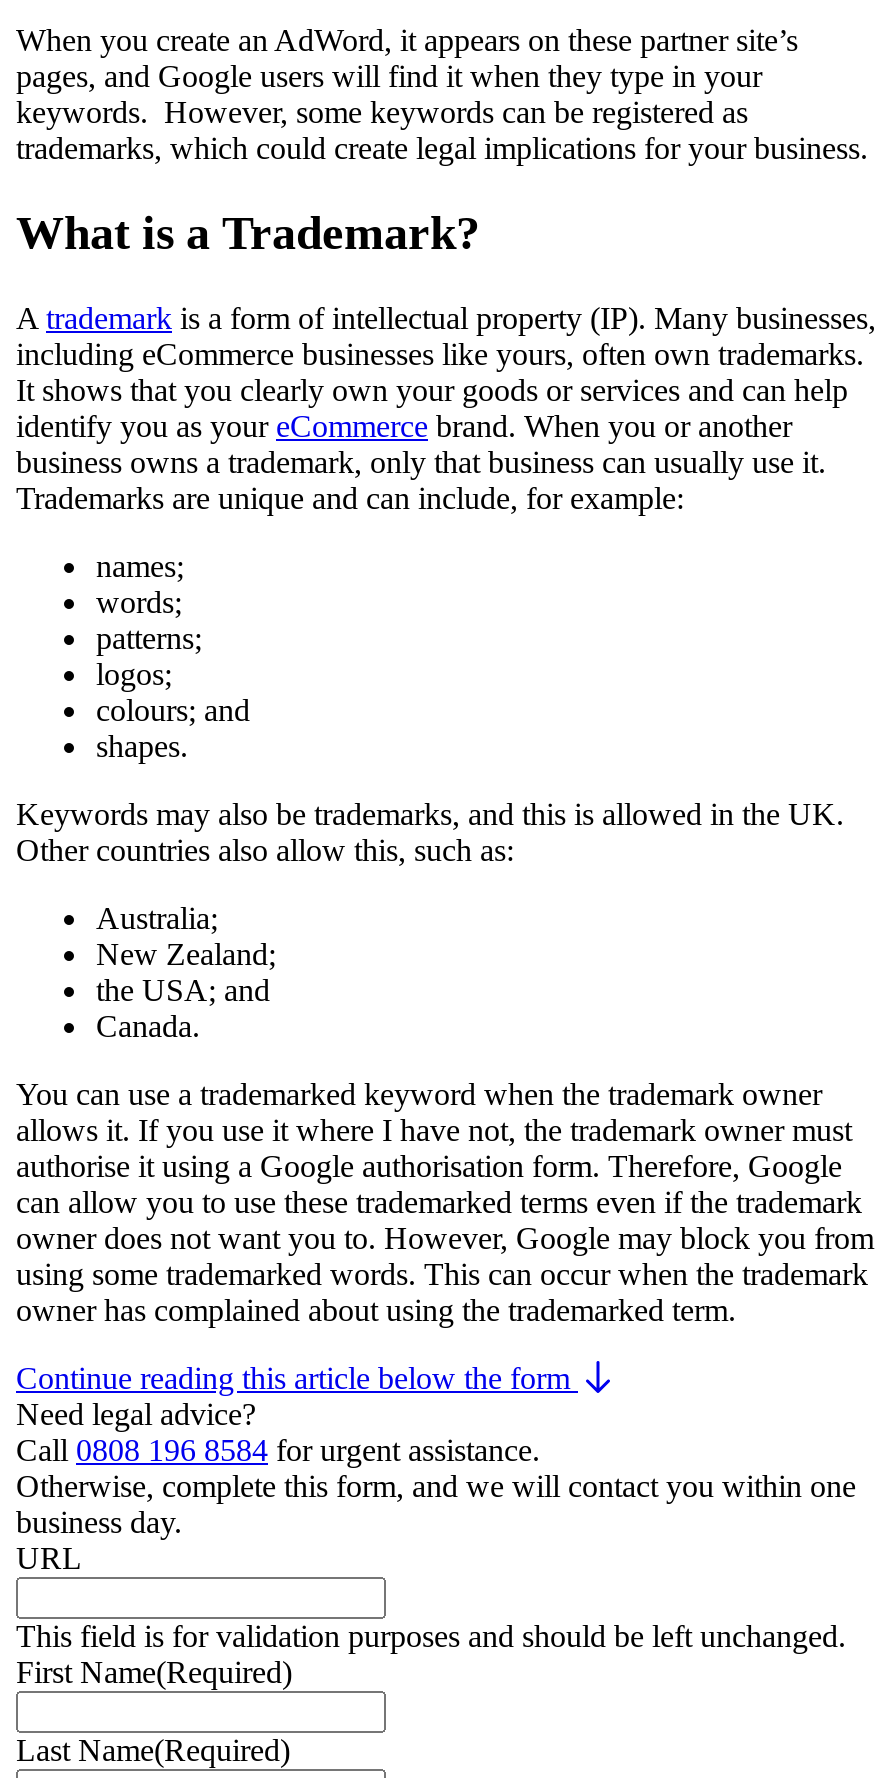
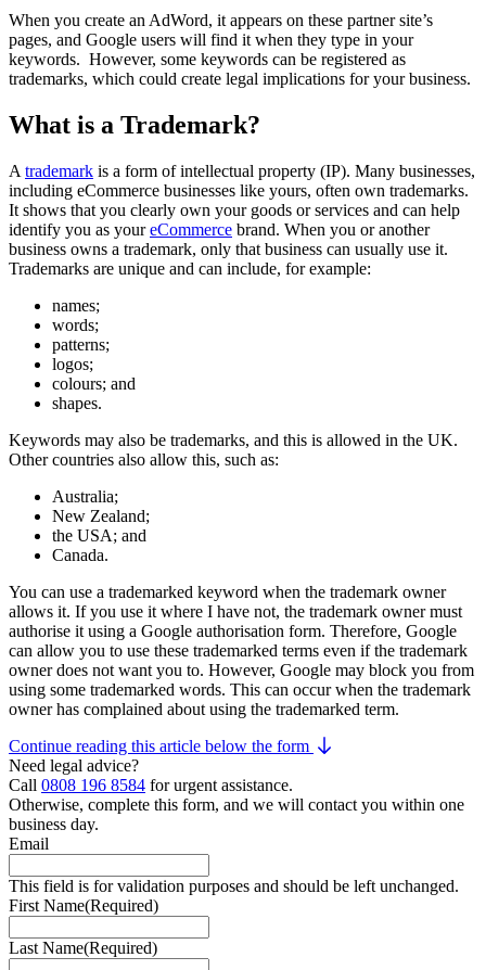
- URL
+ Email
